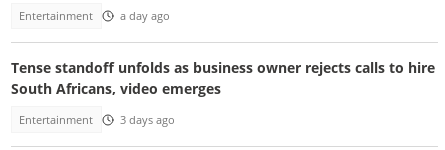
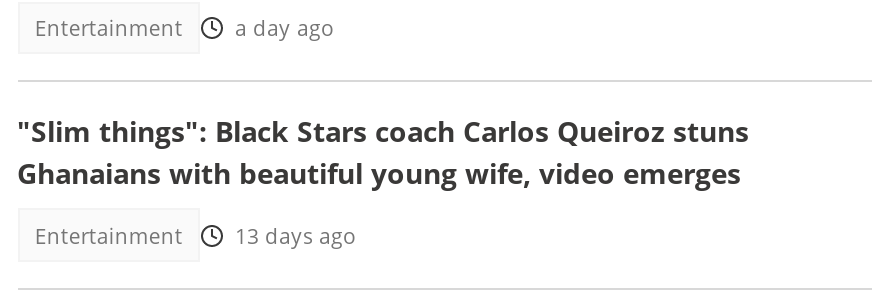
- Tense standoff unfolds as business owner rejects calls to hire
- South Africans, video emerges
+ "Slim things": Black Stars coach Carlos Queiroz stuns
+ Ghanaians with beautiful young wife, video emerges

- Entertainment 3 days ago
+ Entertainment 13 days ago
